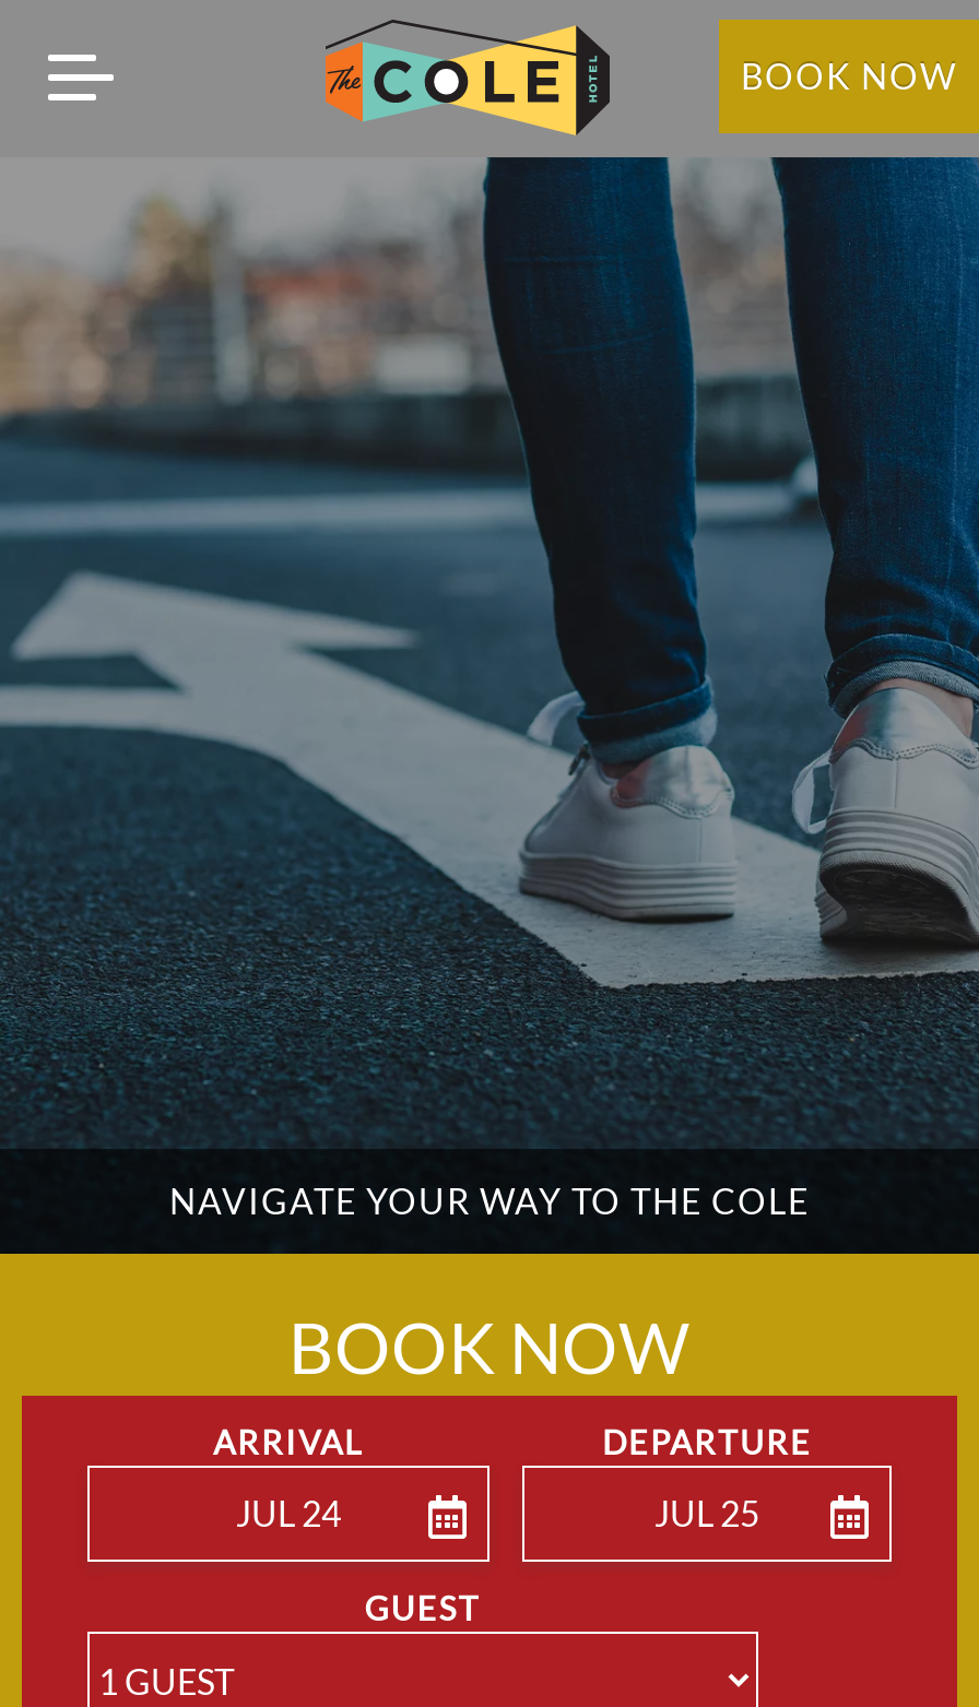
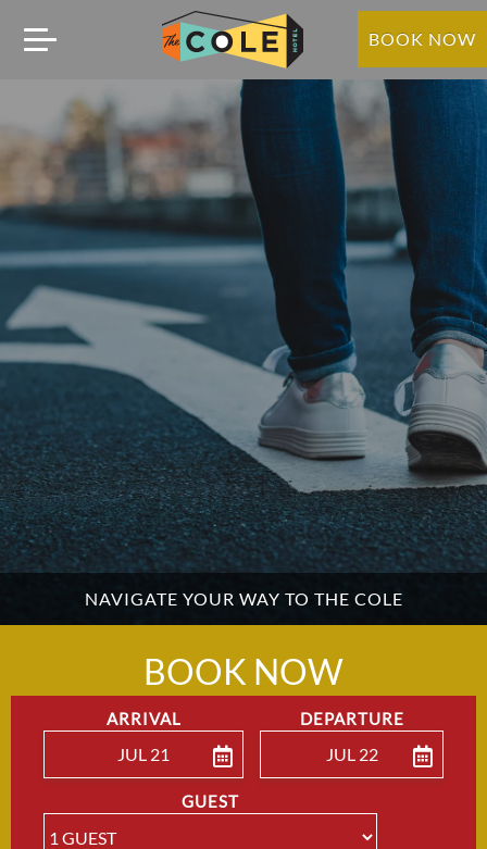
- JUL 24
+ JUL 21

- JUL 25
+ JUL 22
